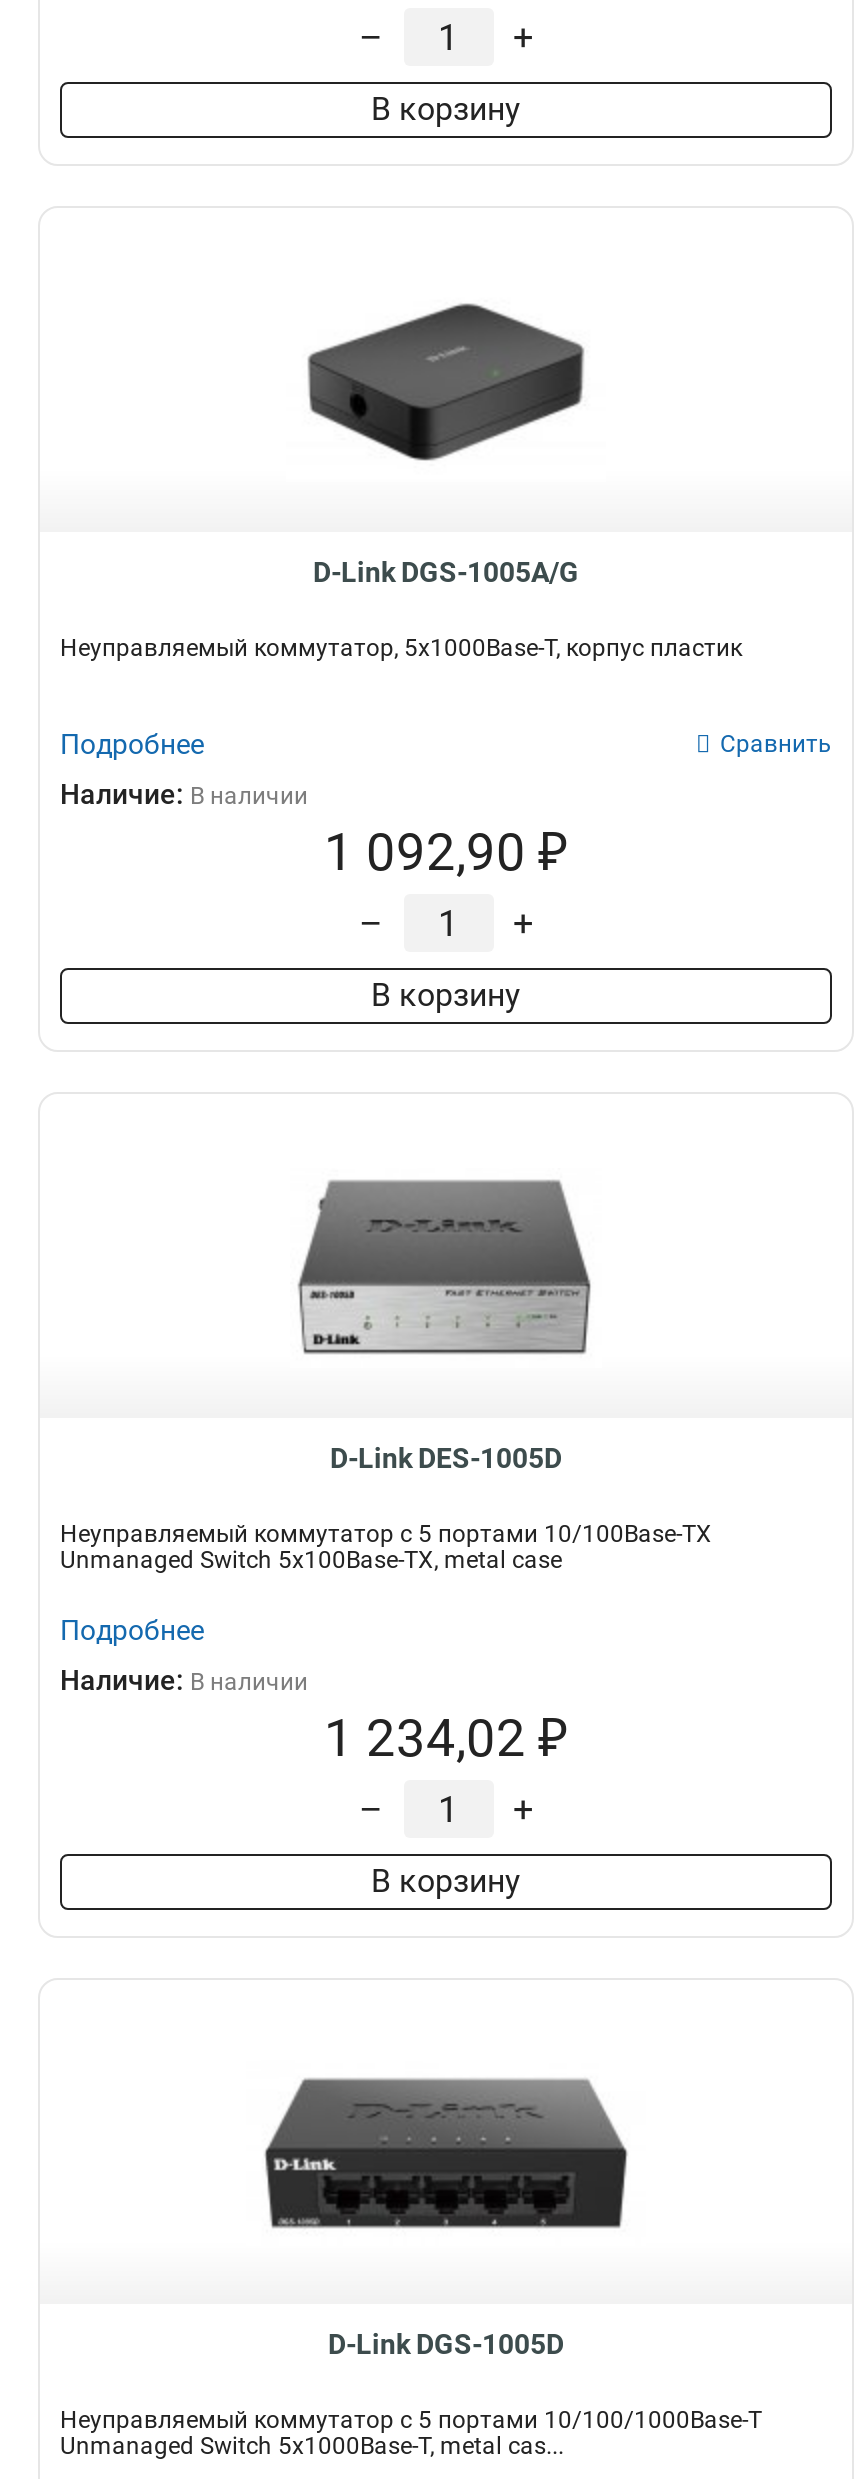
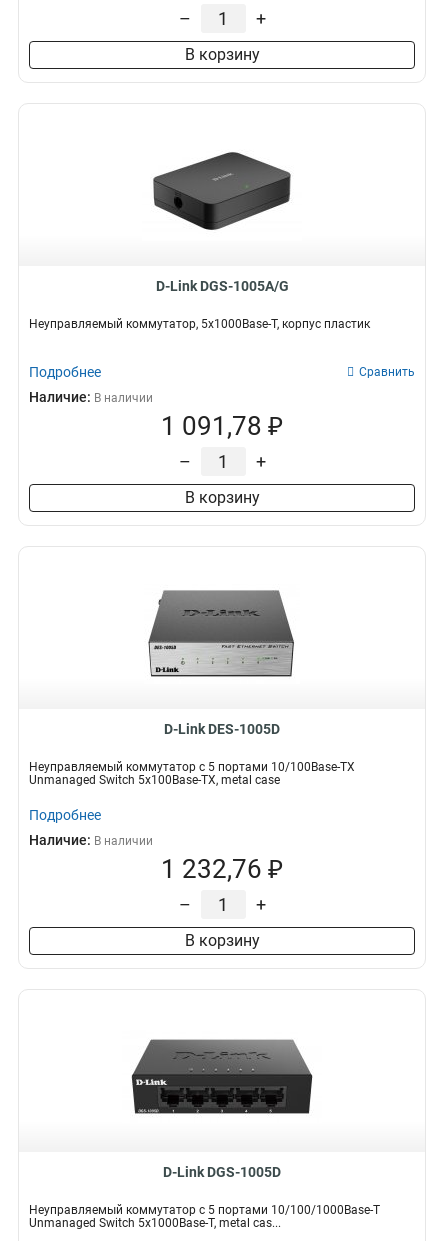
- 1 092,90 ₽
+ 1 091,78 ₽

- 1 234,02 ₽
+ 1 232,76 ₽
